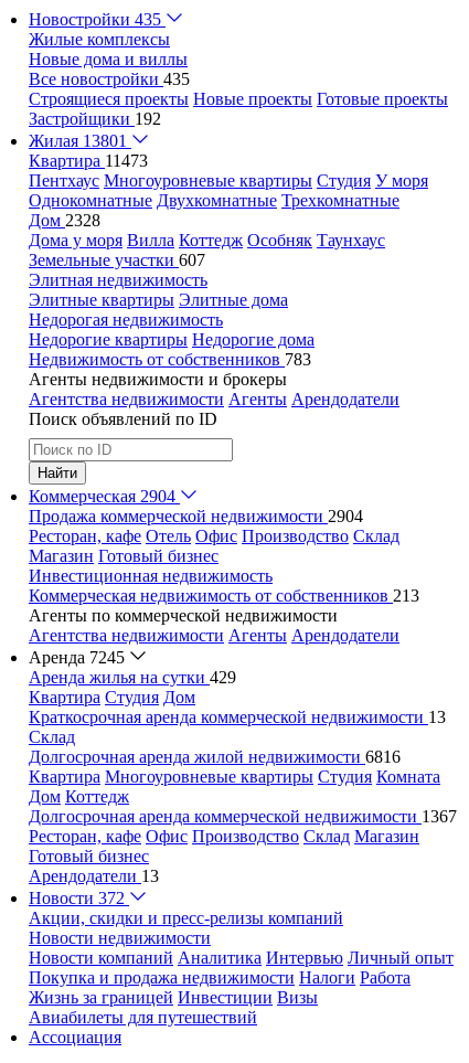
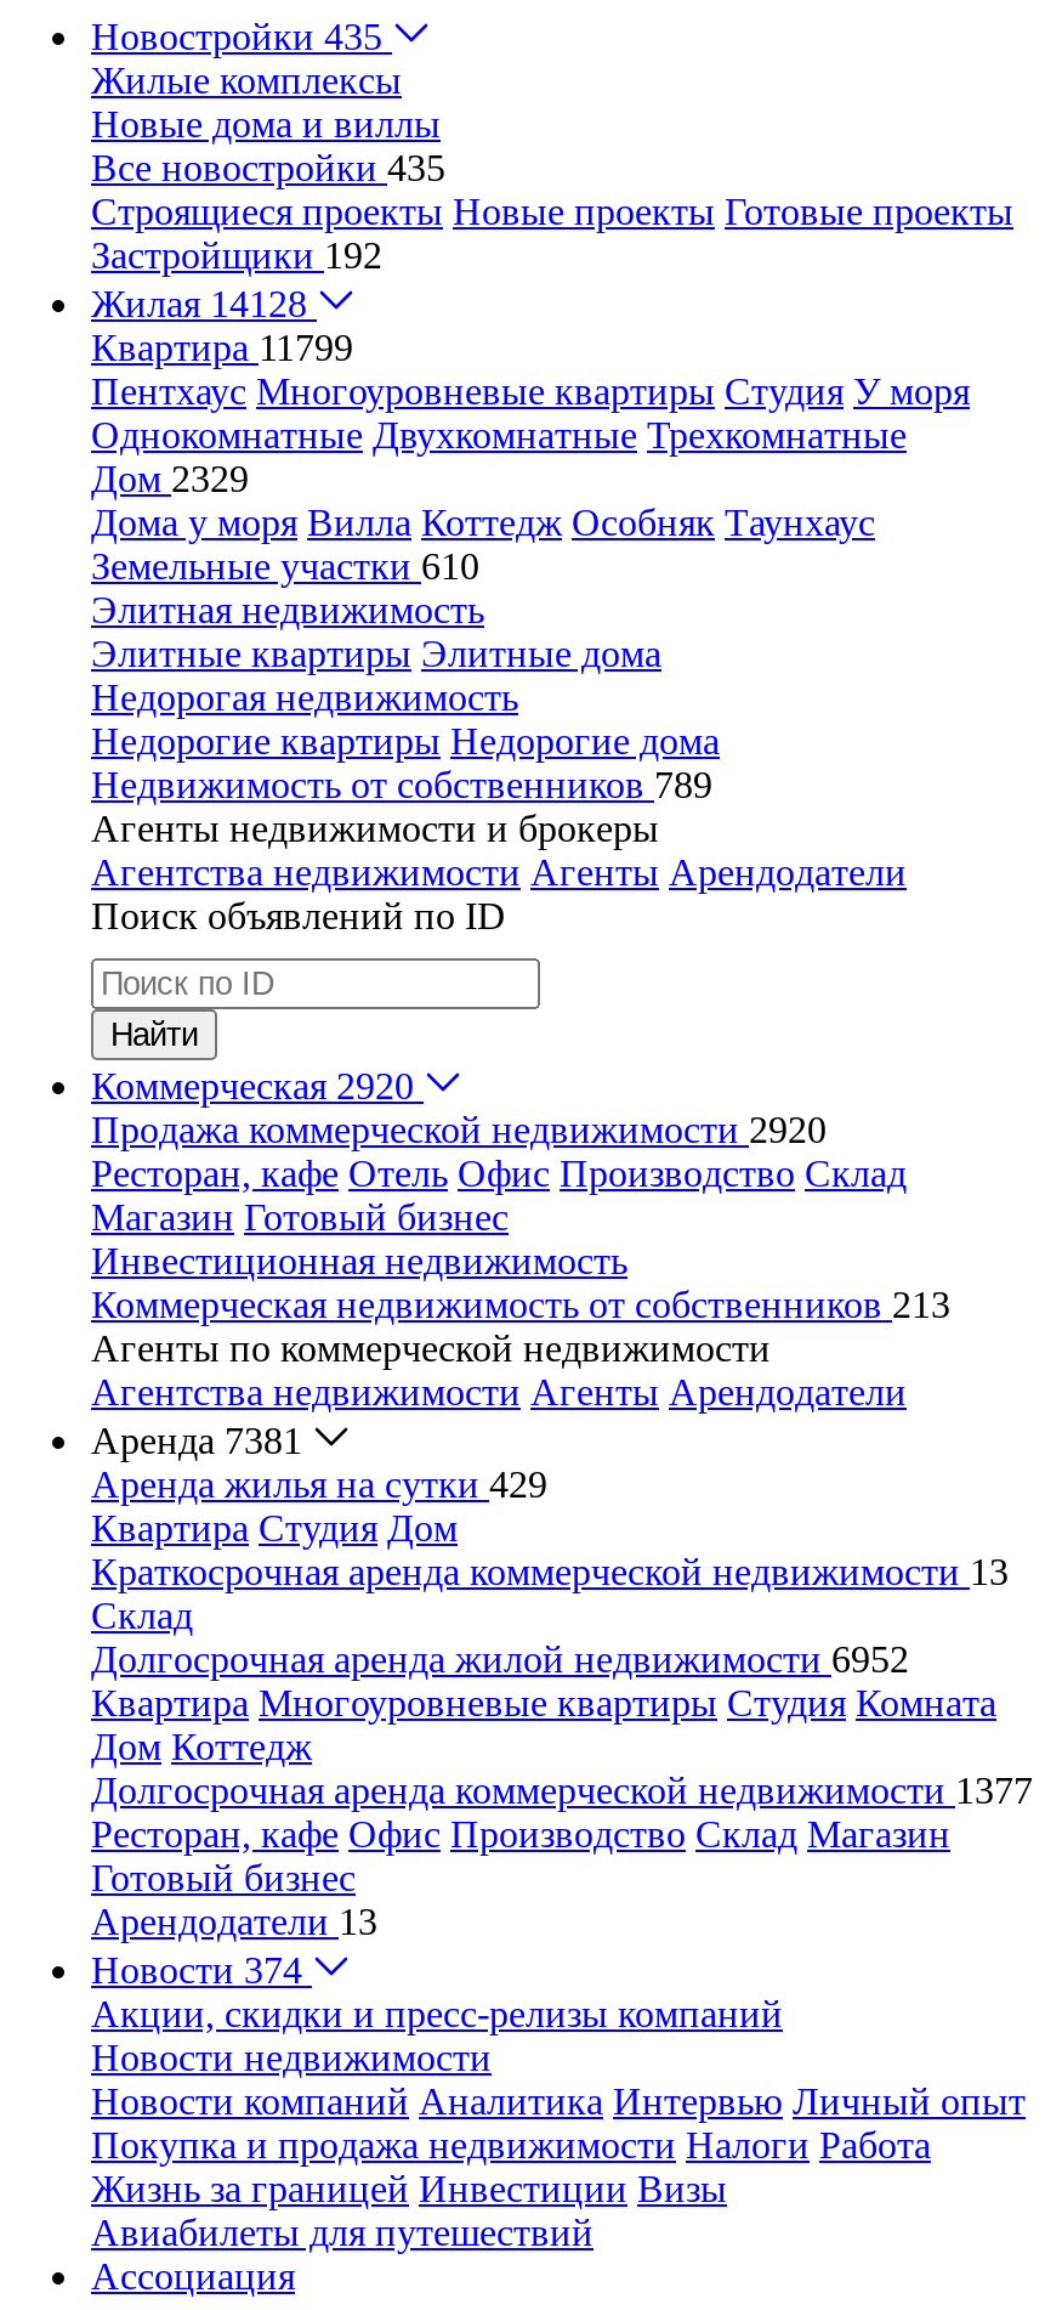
- Жилая 13801
+ Жилая 14128

- Квартира 11473
+ Квартира 11799

- Дом 2328
+ Дом 2329

- Земельные участки 607
+ Земельные участки 610

- Недвижимость от собственников 783
+ Недвижимость от собственников 789

- Коммерческая 2904
+ Коммерческая 2920

- Продажа коммерческой недвижимости 2904
+ Продажа коммерческой недвижимости 2920

- Аренда 7245
+ Аренда 7381

- Долгосрочная аренда жилой недвижимости 6816
+ Долгосрочная аренда жилой недвижимости 6952

- Долгосрочная аренда коммерческой недвижимости 1367
+ Долгосрочная аренда коммерческой недвижимости 1377

- Новости 372
+ Новости 374
